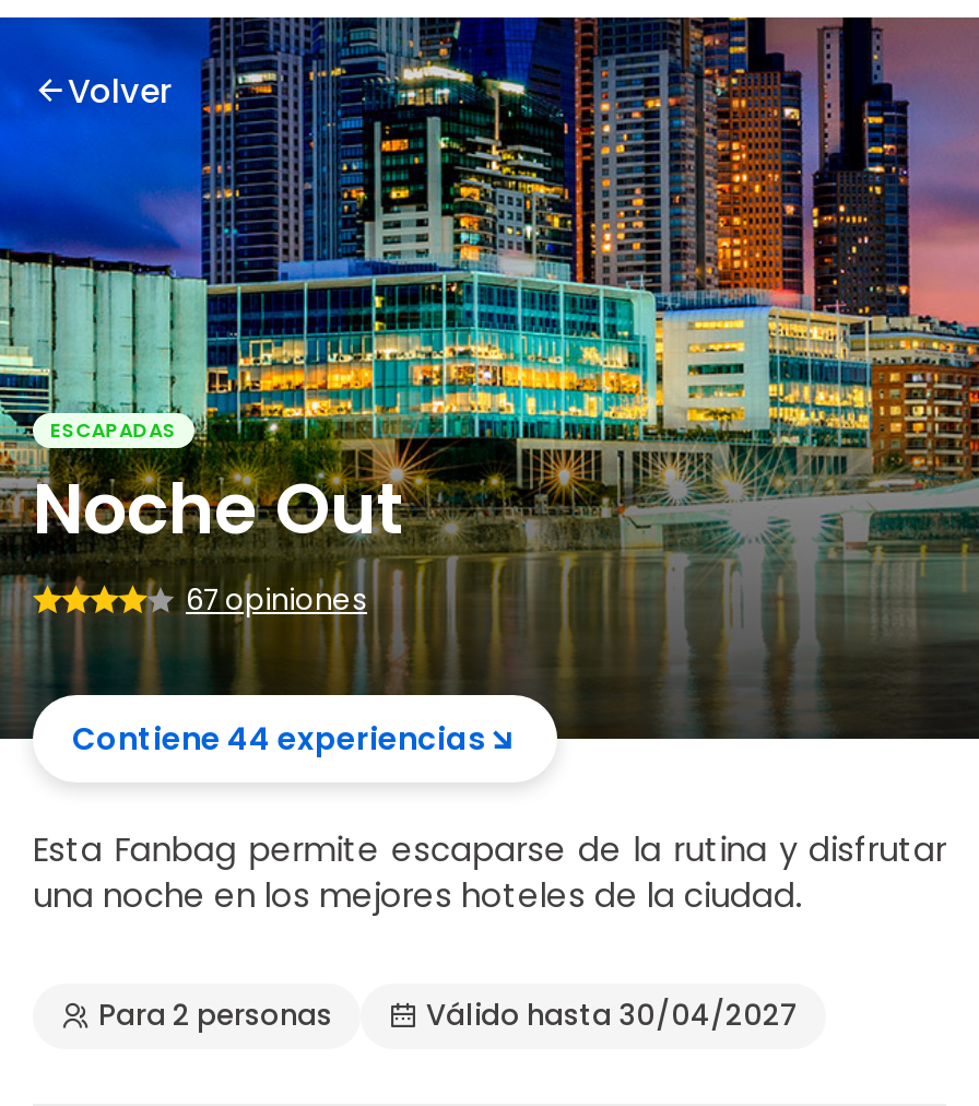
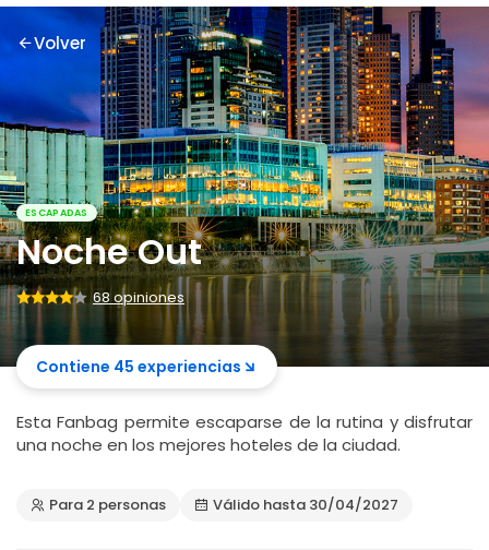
- 67 opiniones
+ 68 opiniones

- Contiene 44 experiencias
+ Contiene 45 experiencias
